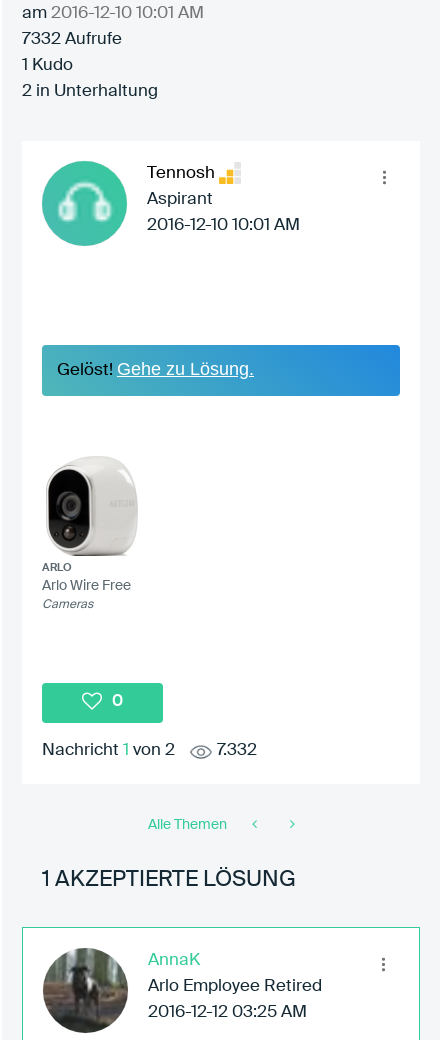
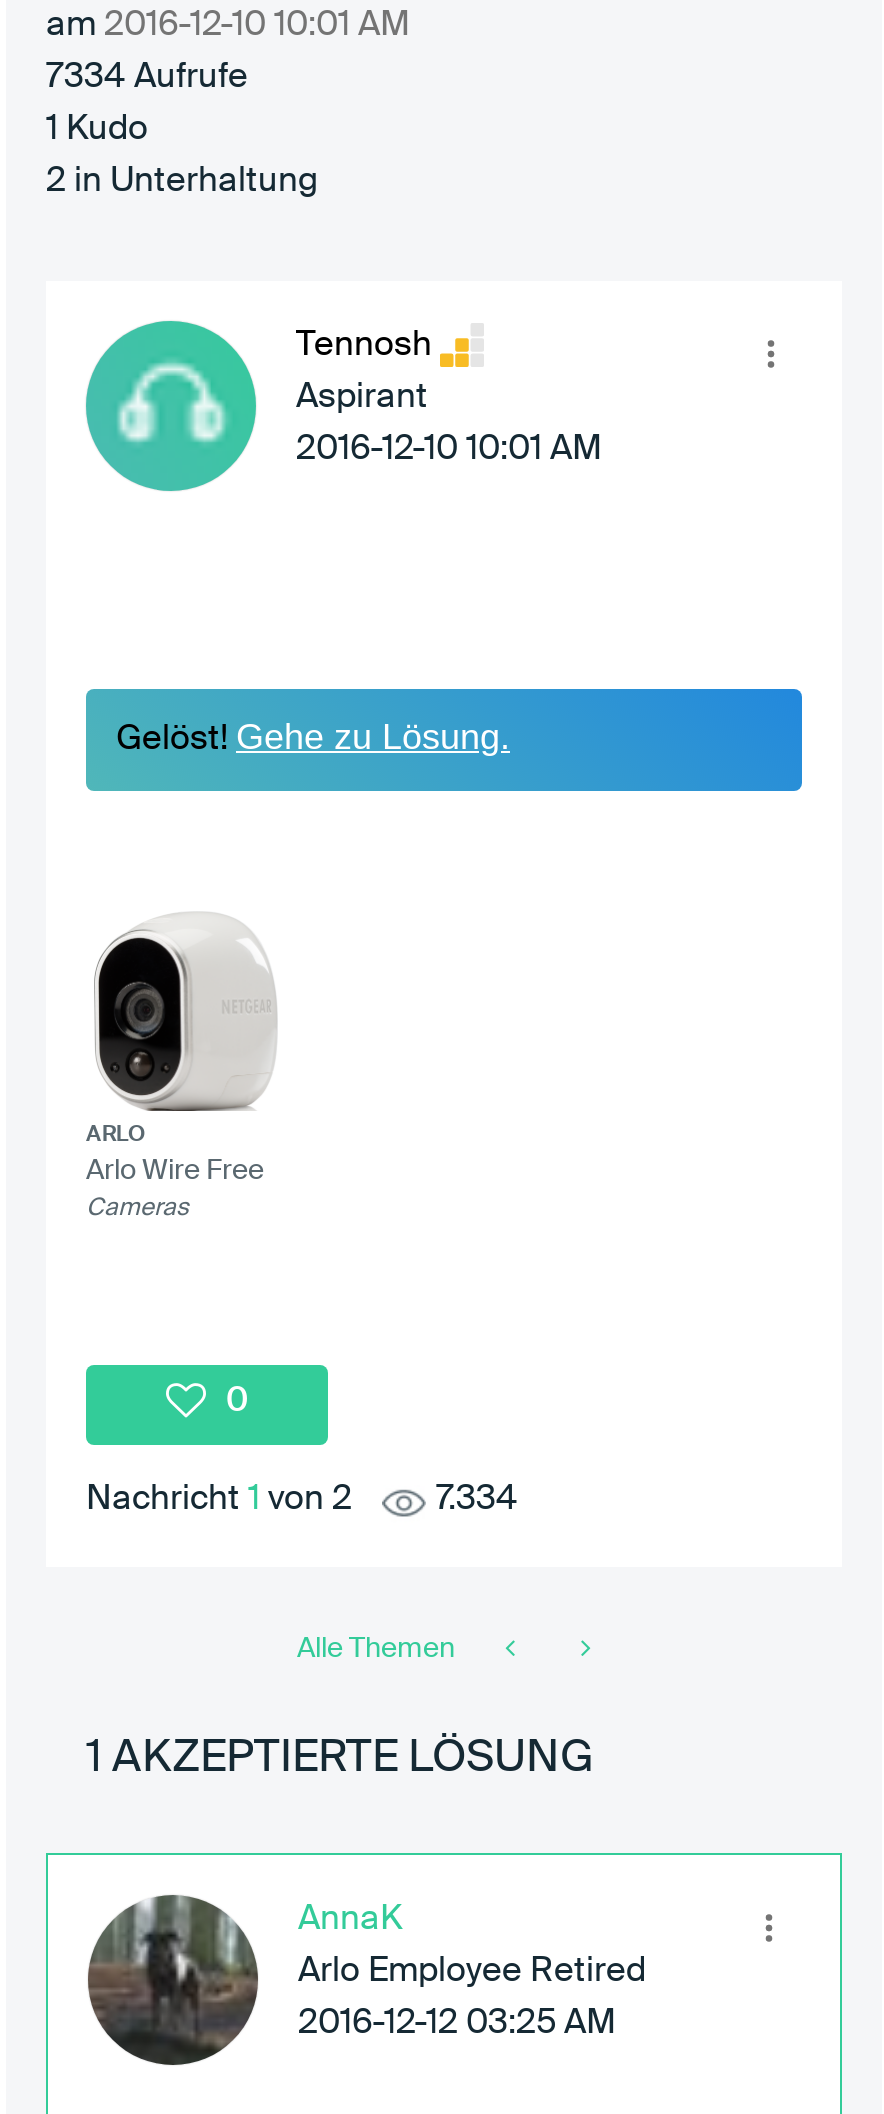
- 7332 Aufrufe
+ 7334 Aufrufe

- 7.332
+ 7.334
